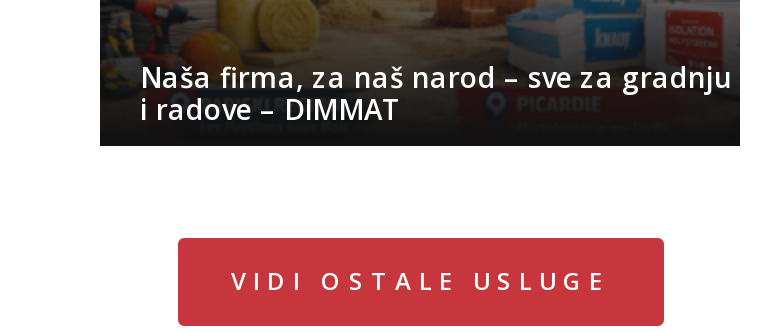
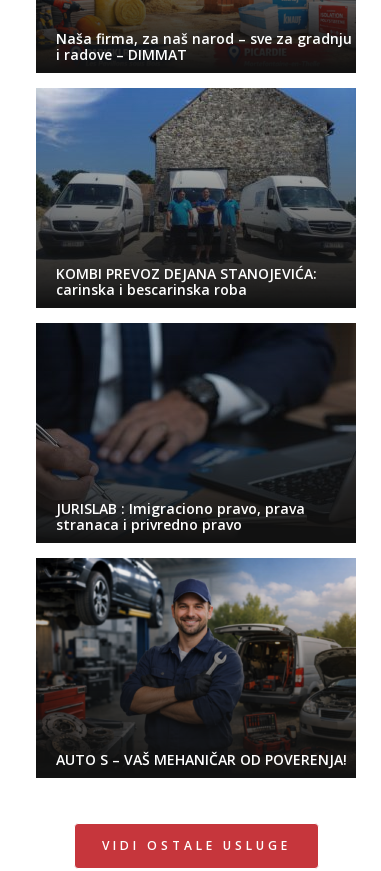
+ [image]
+ KOMBI PREVOZ DEJANA STANOJEVIĆA:
+ carinska i bescarinska roba

+ [image]
+ AUTO S – VAŠ MEHANIČAR OD POVERENJA!

+ [image]
+ JURISLAB : Imigraciono pravo, prava
+ stranaca i privredno pravo
